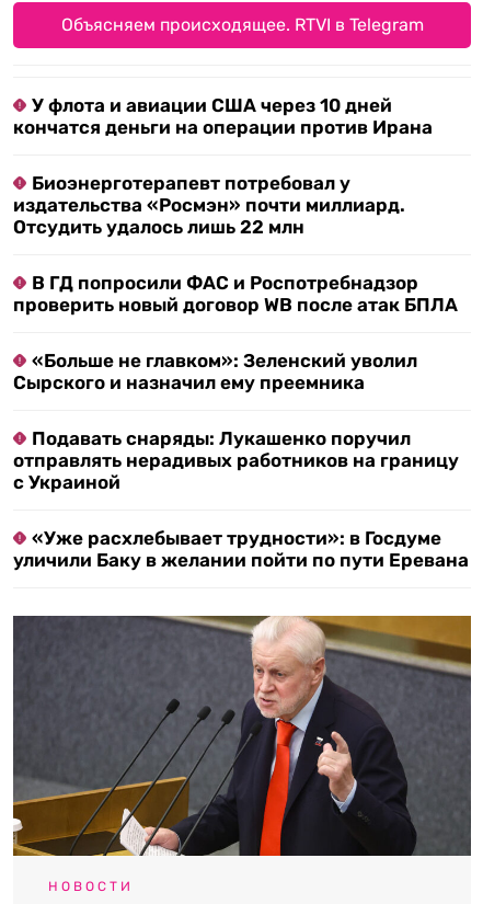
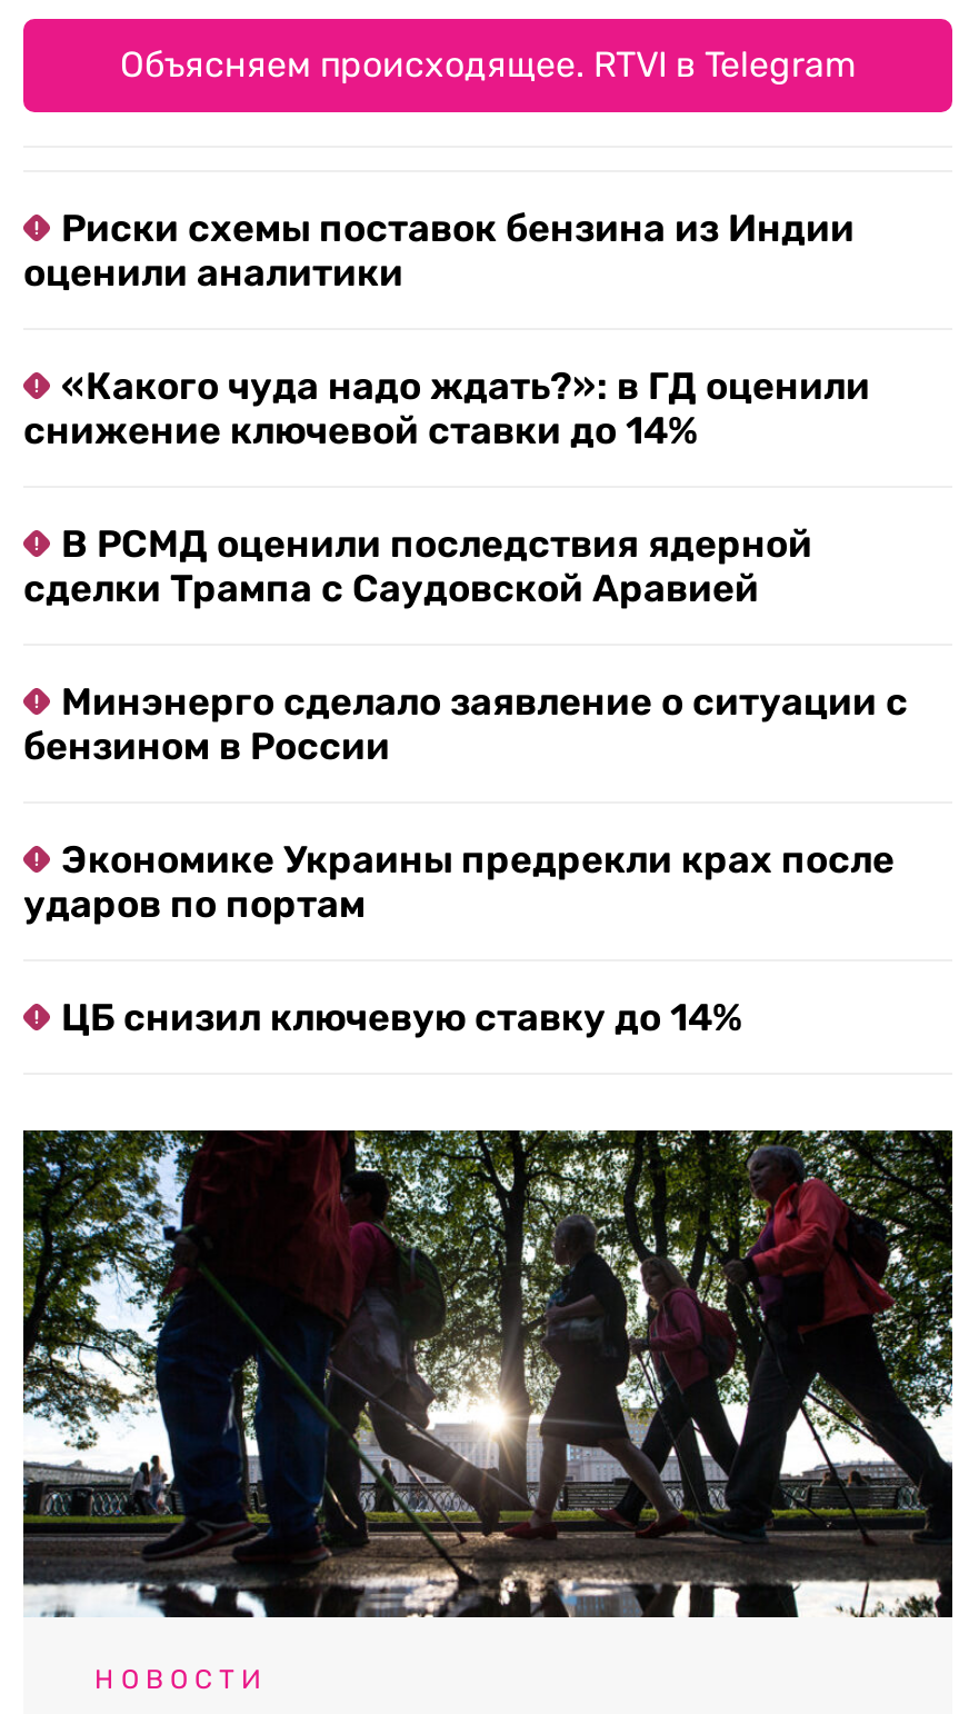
- У флота и авиации США через 10 дней
- кончатся деньги на операции против Ирана
+ Риски схемы поставок бензина из Индии
+ оценили аналитики

- Биоэнерготерапевт потребовал у
- издательства «Росмэн» почти миллиард.
- Отсудить удалось лишь 22 млн
+ «Какого чуда надо ждать?»: в ГД оценили
+ снижение ключевой ставки до 14%

- В ГД попросили ФАС и Роспотребнадзор
- проверить новый договор WB после атак БПЛА
+ В РСМД оценили последствия ядерной
+ сделки Трампа с Саудовской Аравией

- «Больше не главком»: Зеленский уволил
- Сырского и назначил ему преемника
+ Минэнерго сделало заявление о ситуации с
+ бензином в России

- Подавать снаряды: Лукашенко поручил
- отправлять нерадивых работников на границу
- с Украиной
+ Экономике Украины предрекли крах после
+ ударов по портам

- «Уже расхлебывает трудности»: в Госдуме
- уличили Баку в желании пойти по пути Еревана
+ ЦБ снизил ключевую ставку до 14%

- [image]
+ [image]
